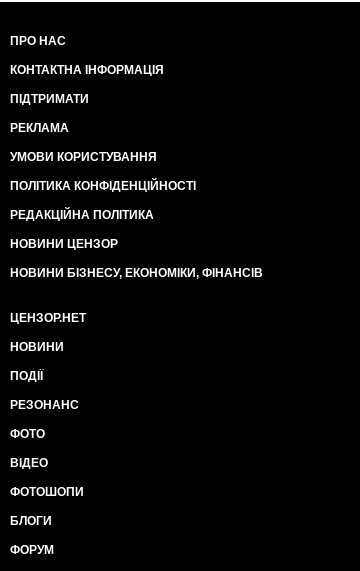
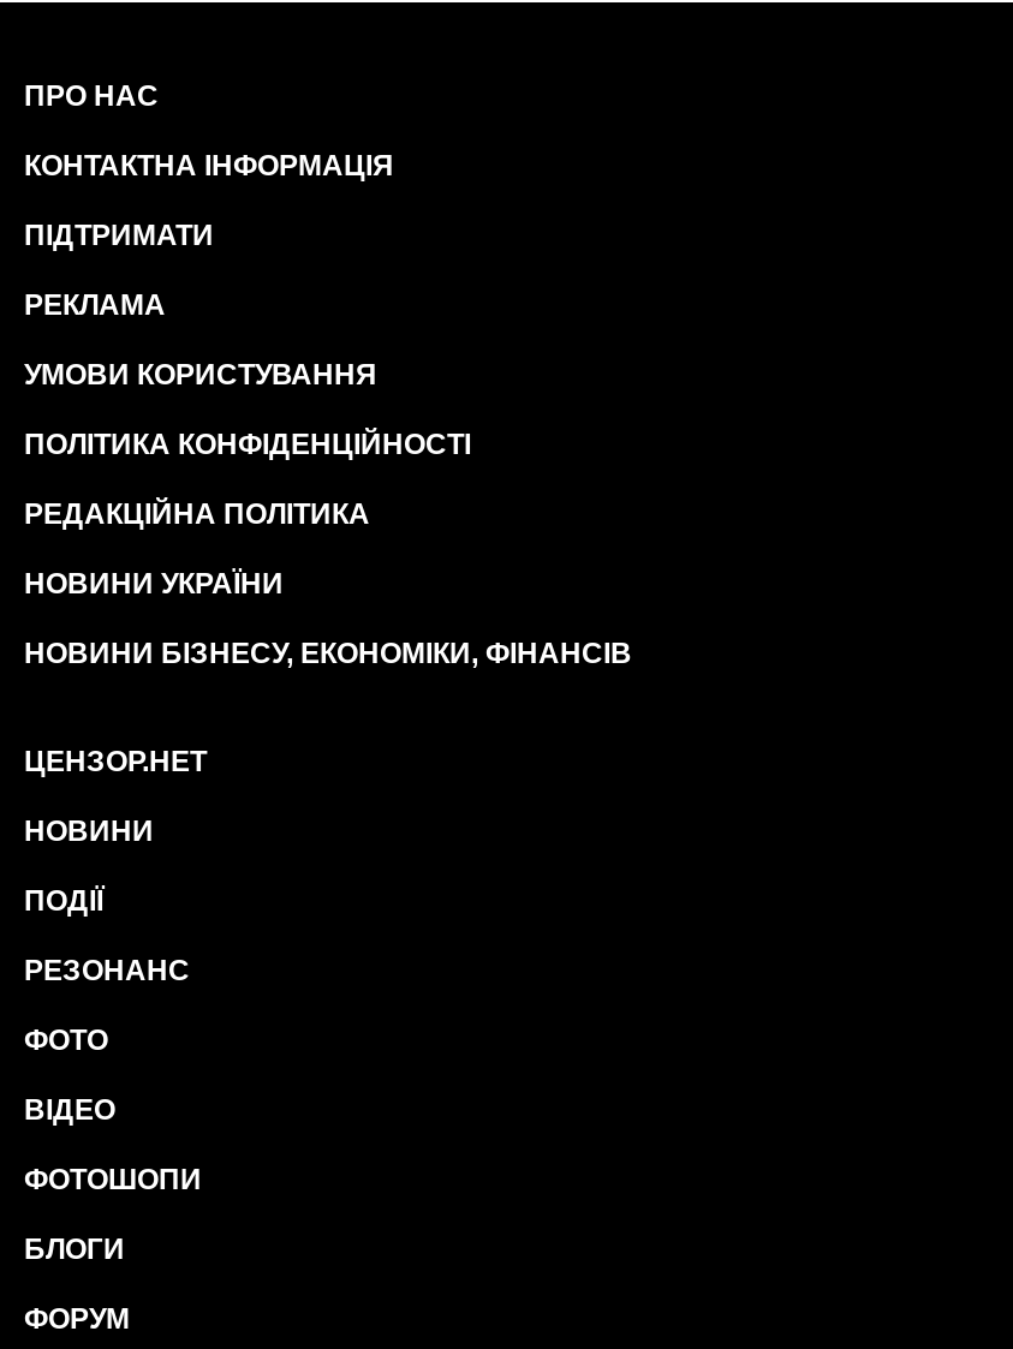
- НОВИНИ ЦЕНЗОР
+ НОВИНИ УКРАЇНИ
